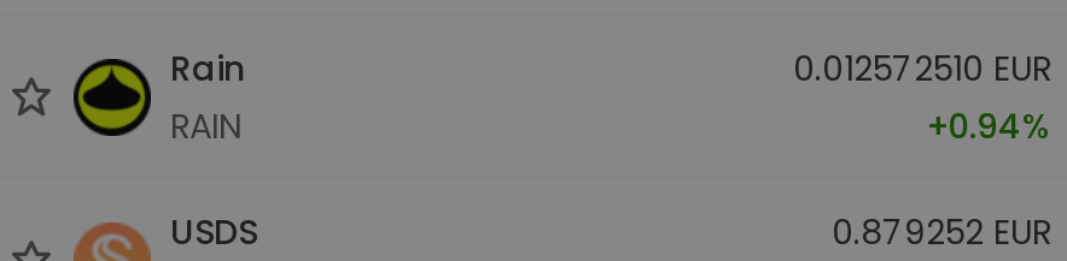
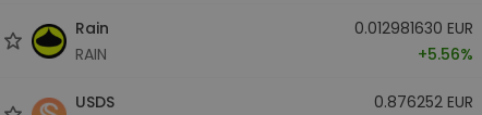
- 0.012572510 EUR
+ 0.012981630 EUR

- +0.94%
+ +5.56%

- 0.879252 EUR
+ 0.876252 EUR
